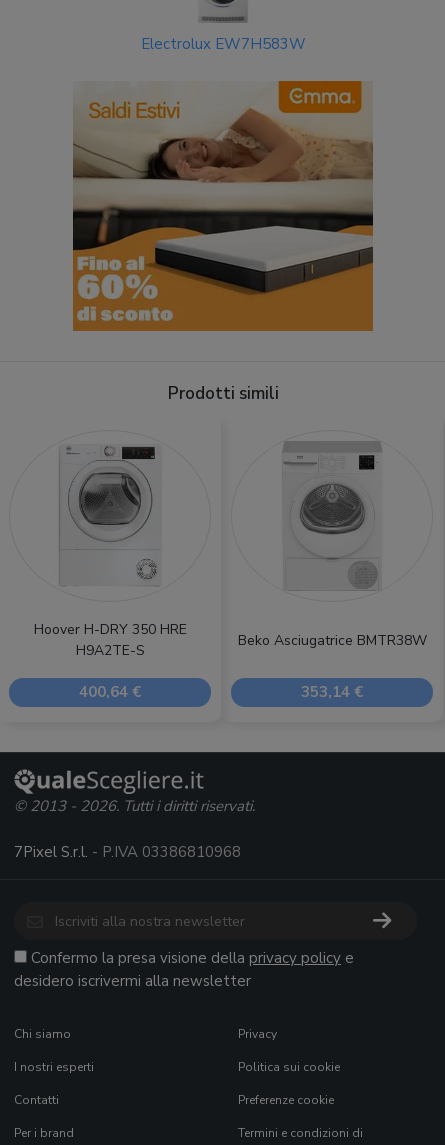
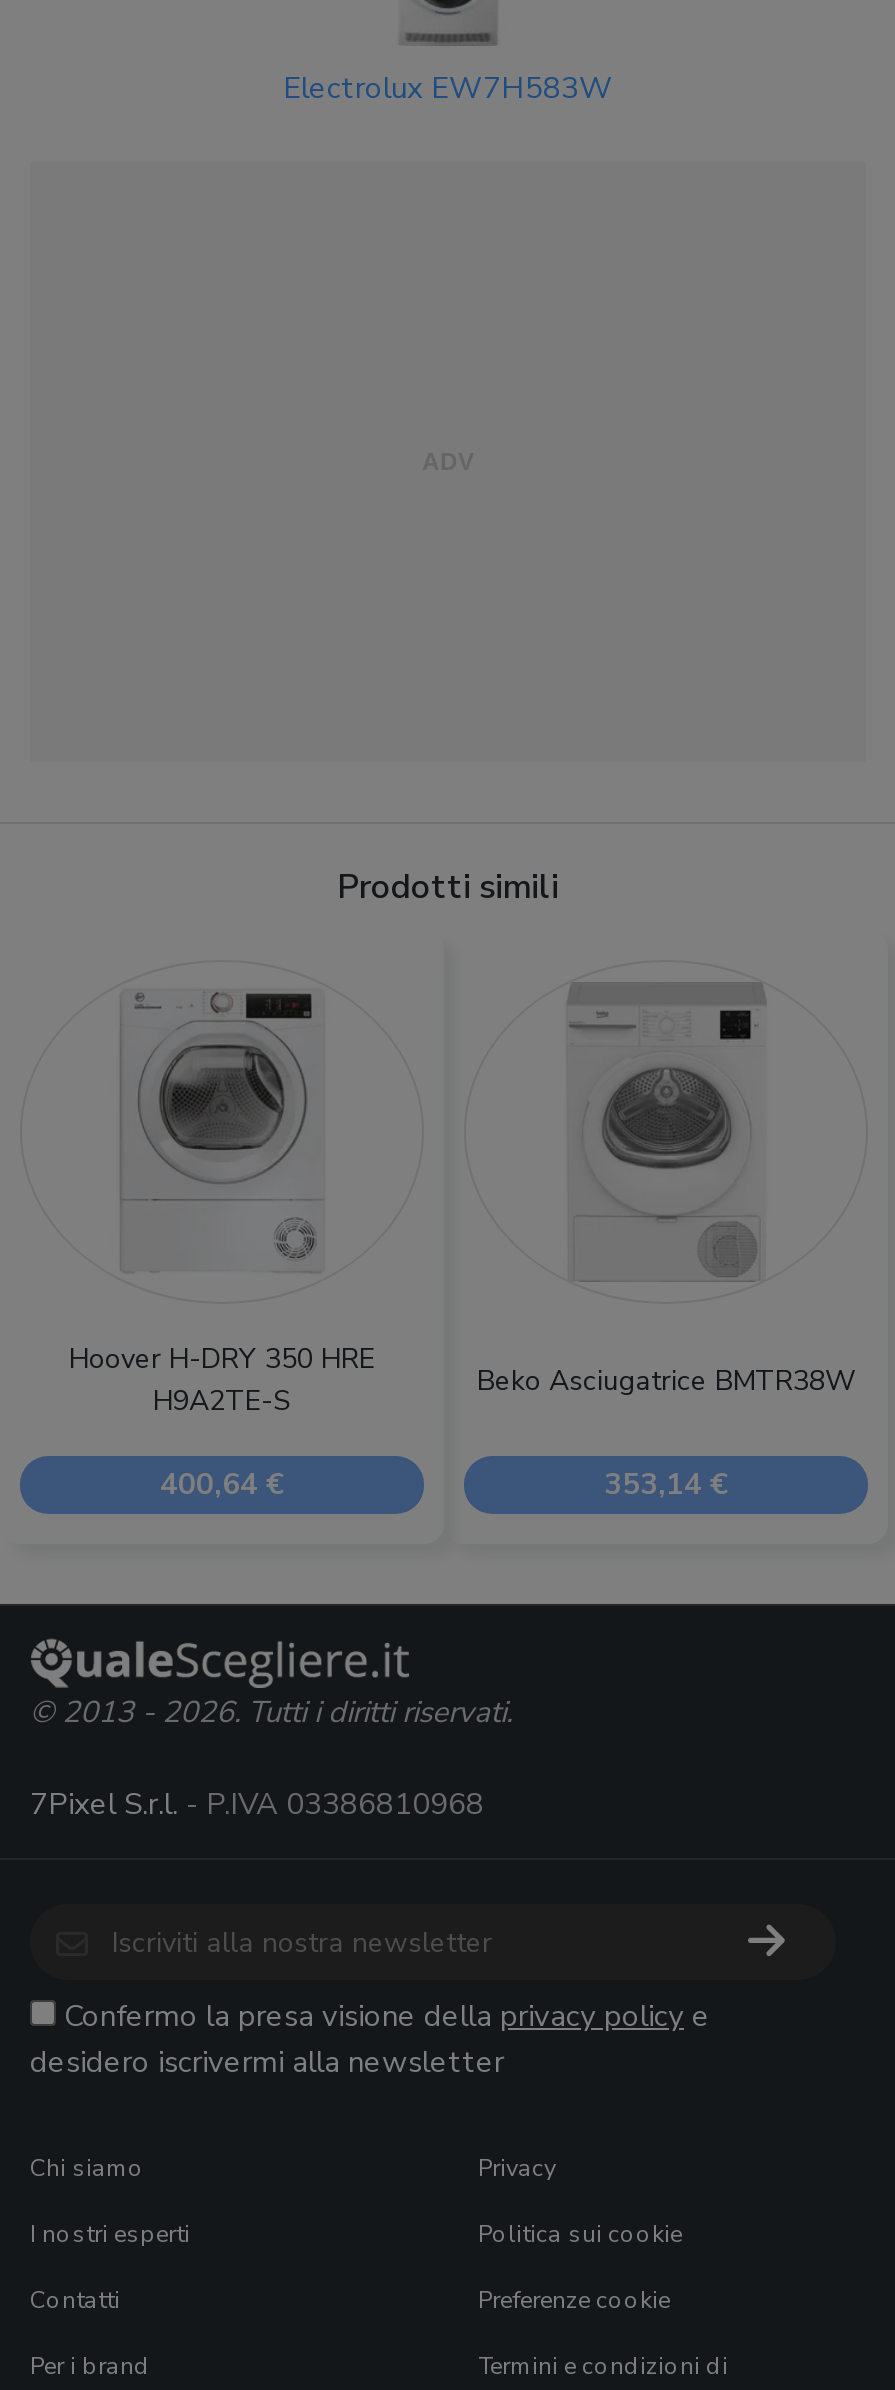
- [image]
